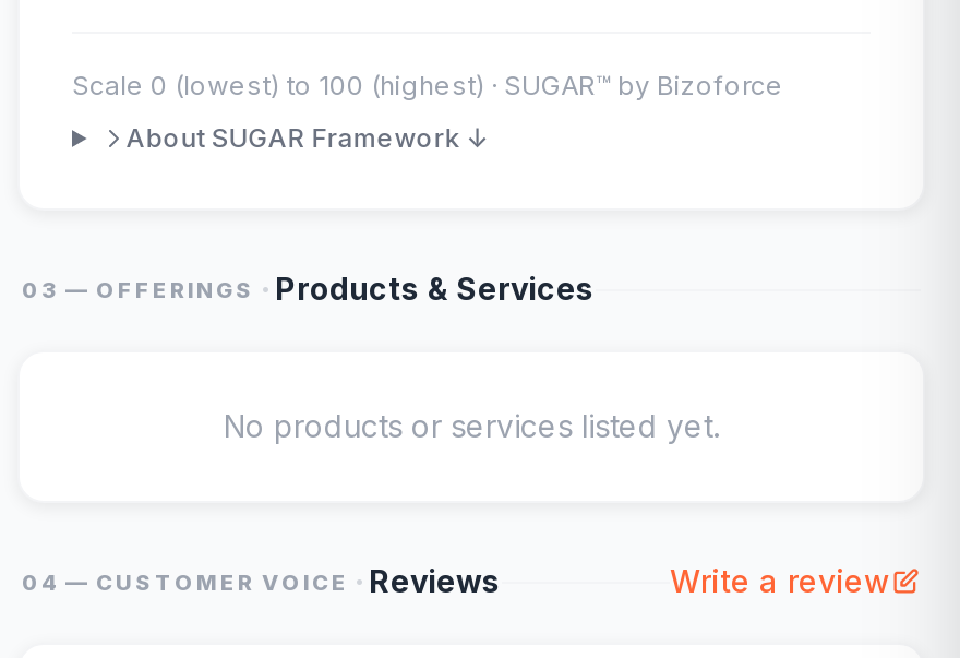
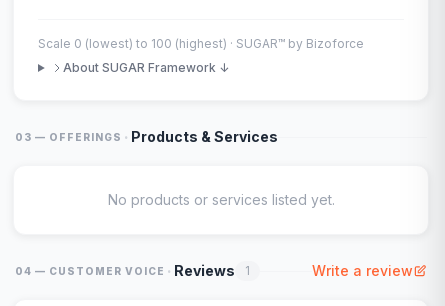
+ 1
